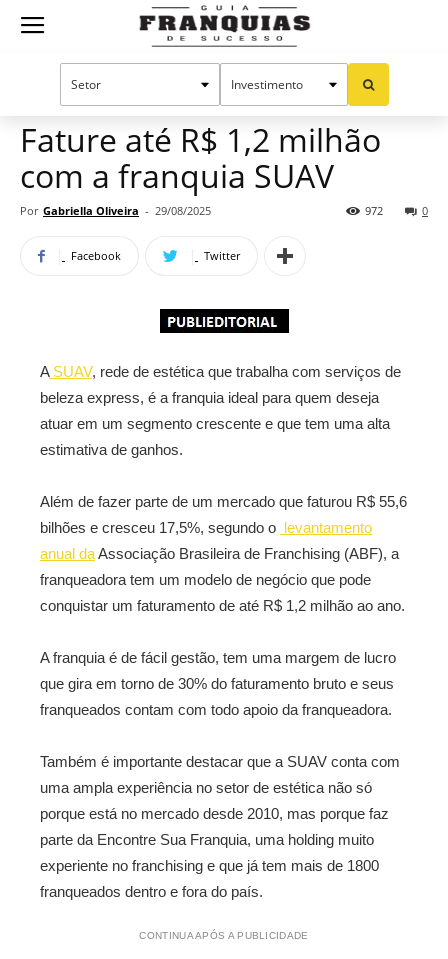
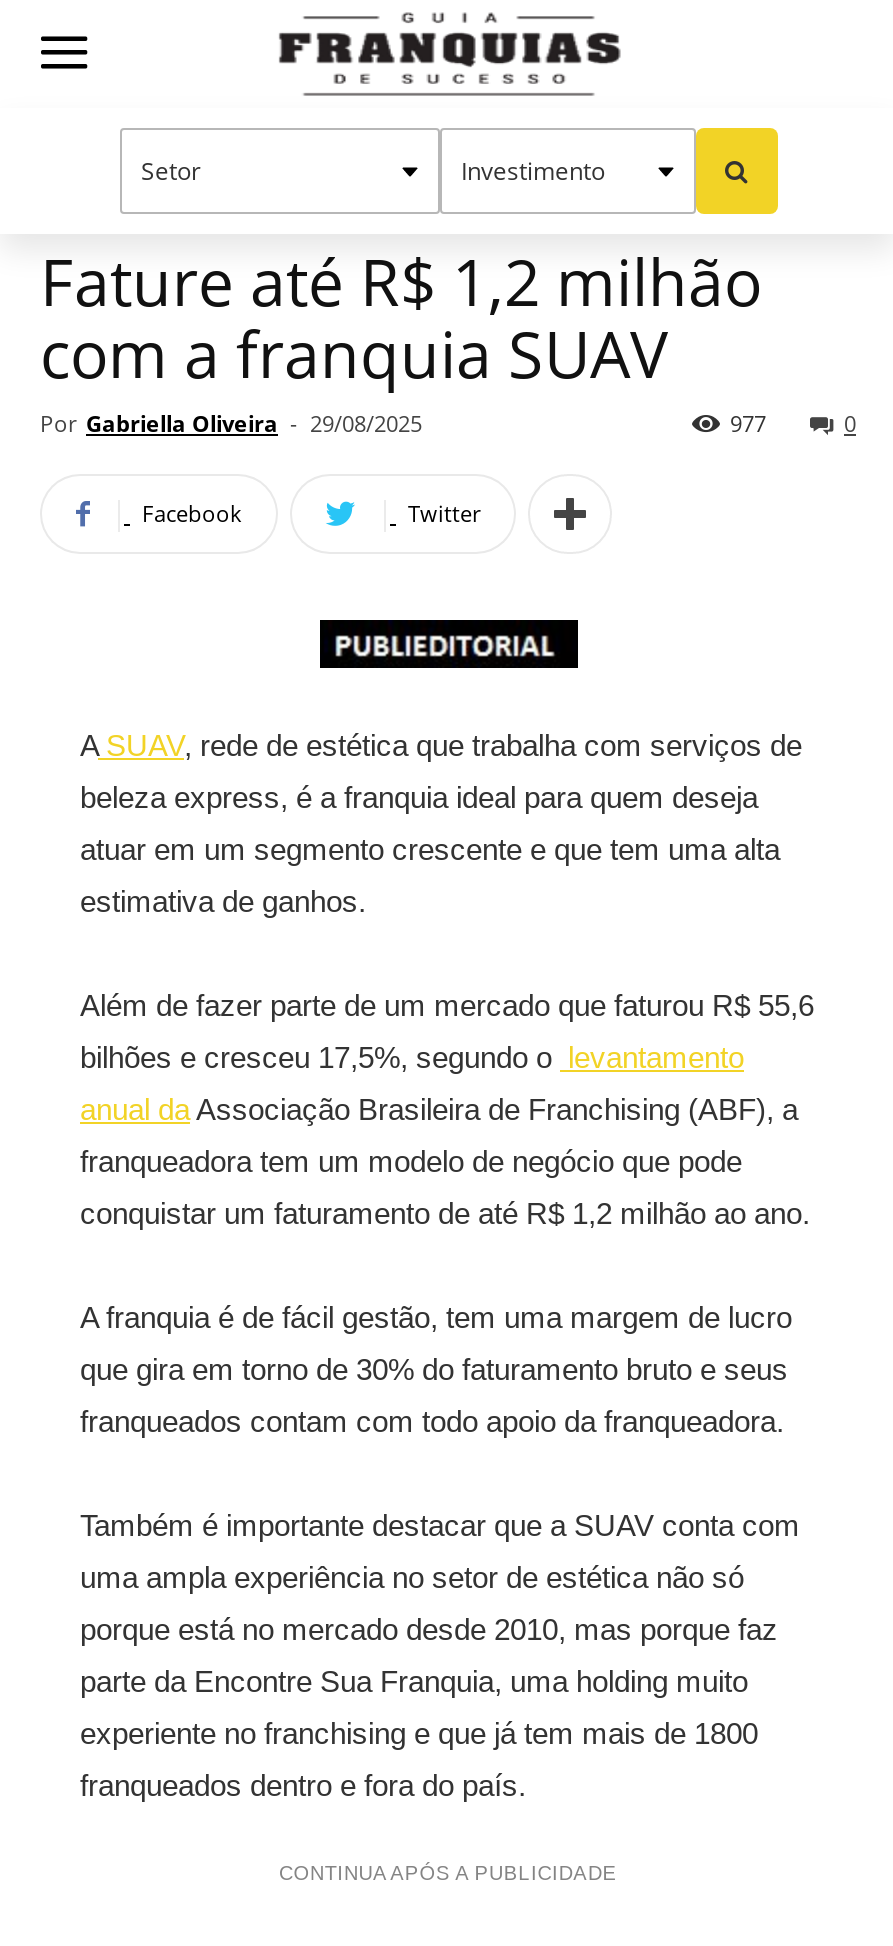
- 972
+ 977
